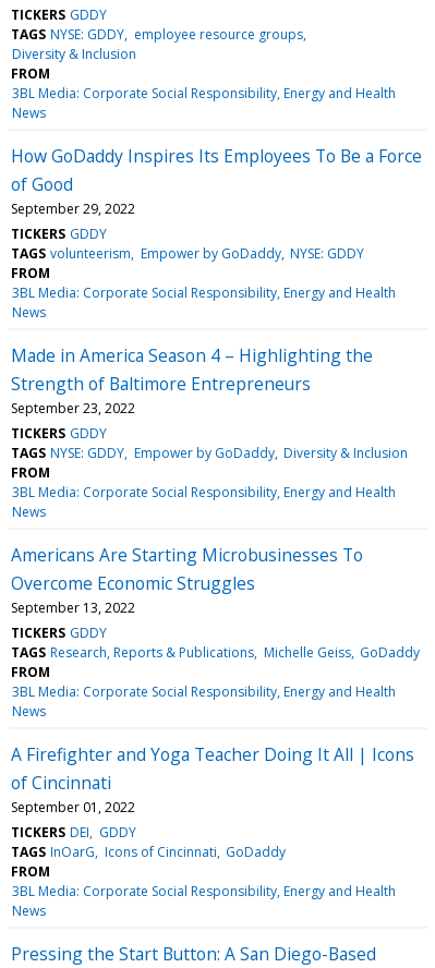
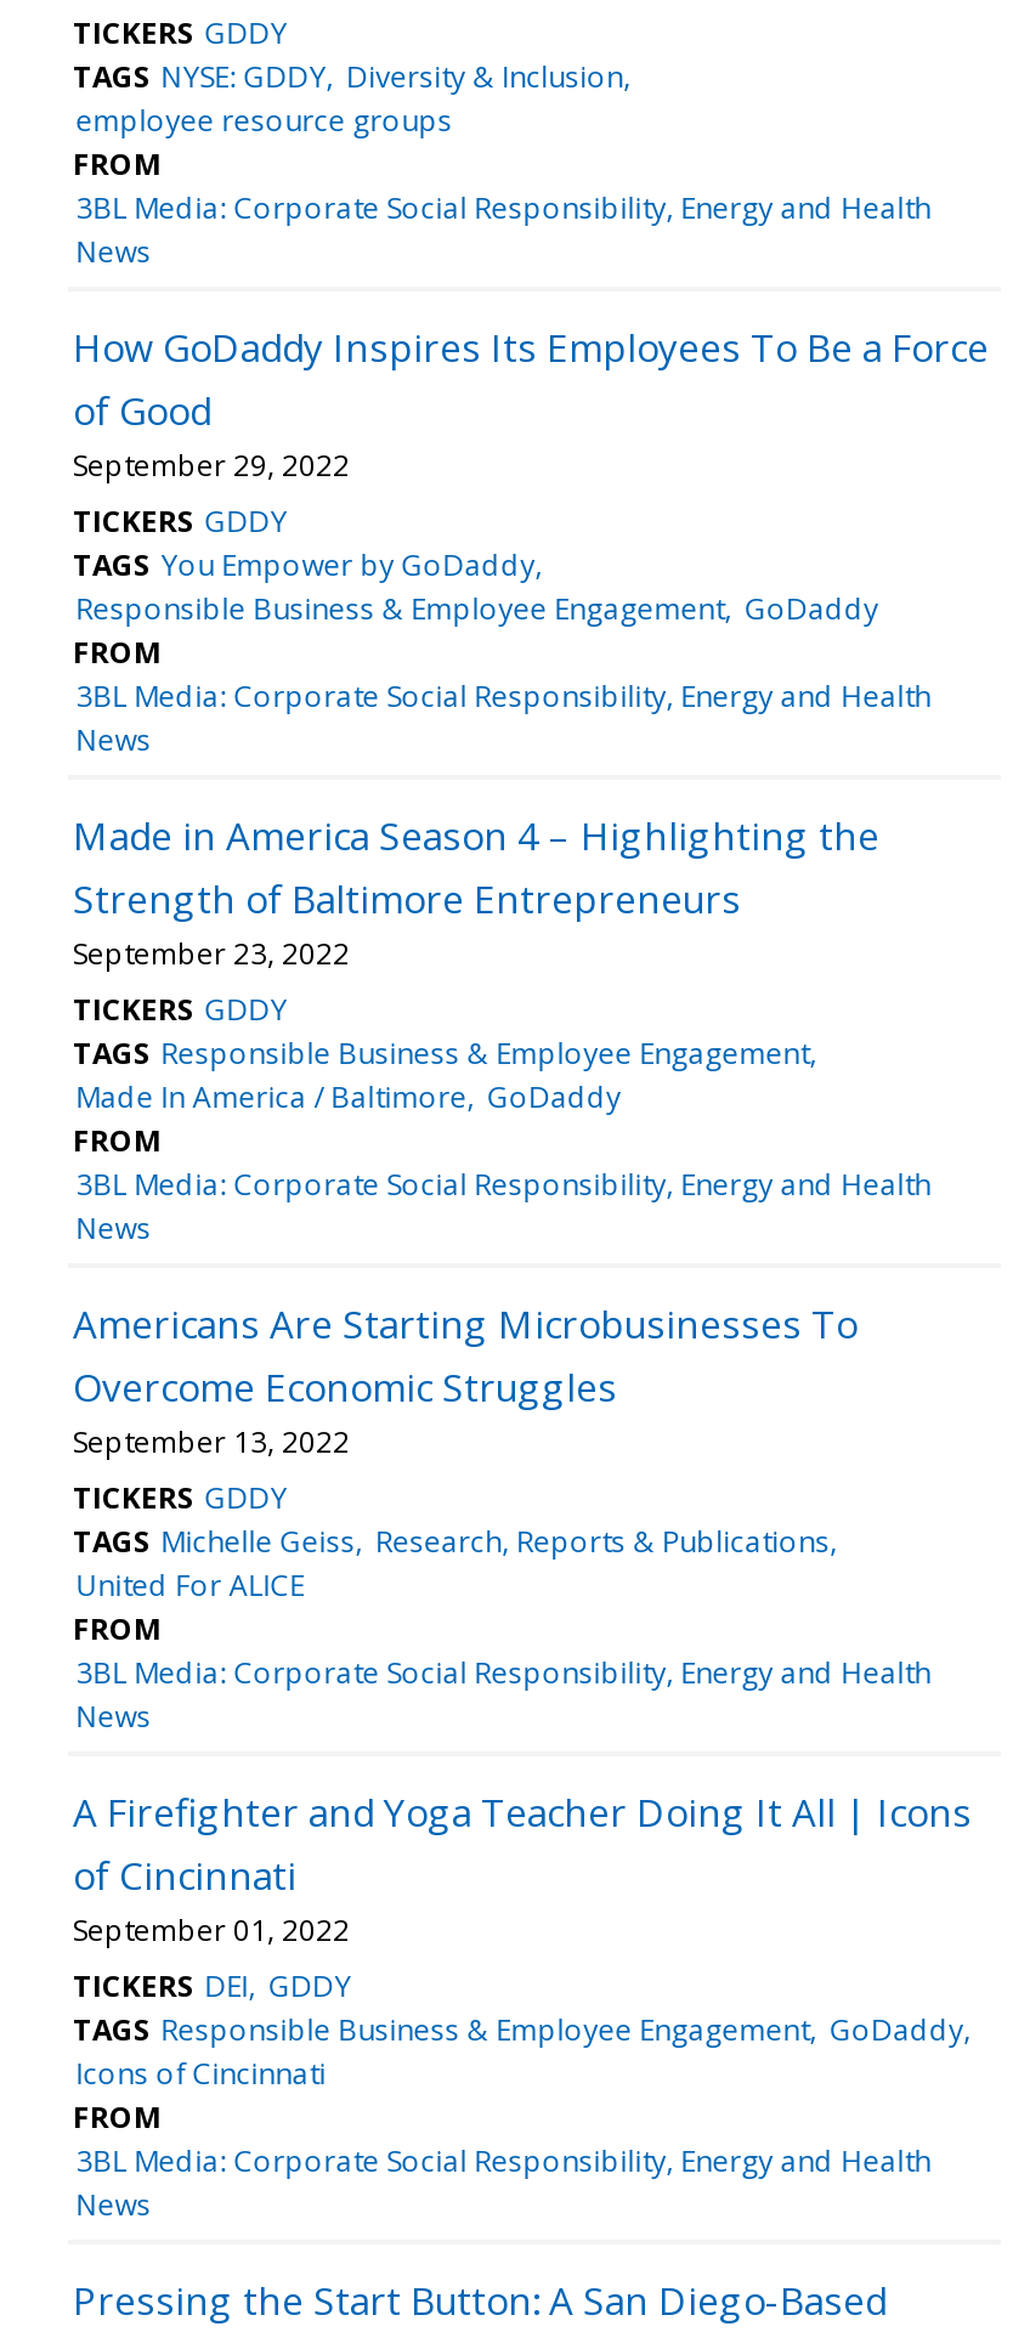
- TAGS NYSE: GDDY employee resource groups
- Diversity & Inclusion
+ TAGS NYSE: GDDY Diversity & Inclusion
+ employee resource groups

- TAGS volunteerism Empower by GoDaddy NYSE: GDDY
+ TAGS You Empower by GoDaddy
+ Responsible Business & Employee Engagement GoDaddy

- TAGS NYSE: GDDY Empower by GoDaddy Diversity & Inclusion
+ TAGS Responsible Business & Employee Engagement
+ Made In America / Baltimore GoDaddy

- TAGS Research, Reports & Publications Michelle Geiss GoDaddy
+ TAGS Michelle Geiss Research, Reports & Publications
+ United For ALICE

- TAGS InOarG Icons of Cincinnati GoDaddy
+ TAGS Responsible Business & Employee Engagement GoDaddy
+ Icons of Cincinnati
